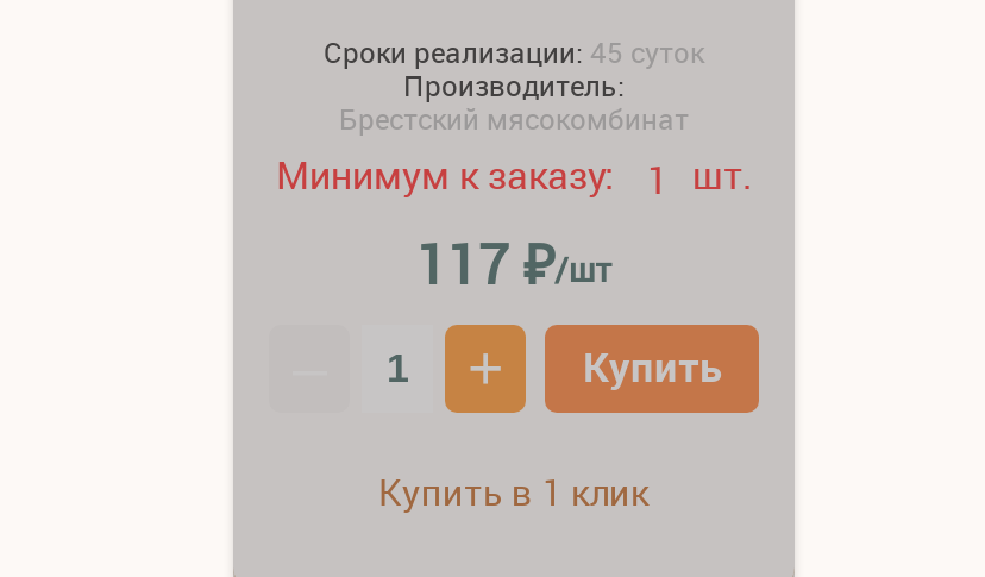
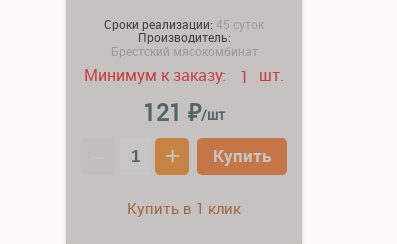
- 117 ₽/шт
+ 121 ₽/шт
